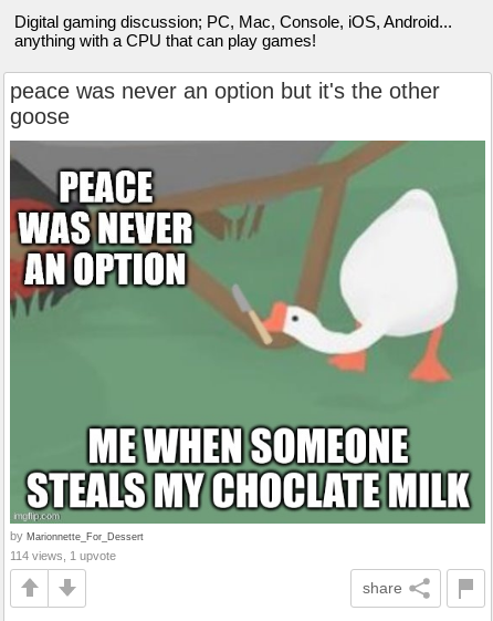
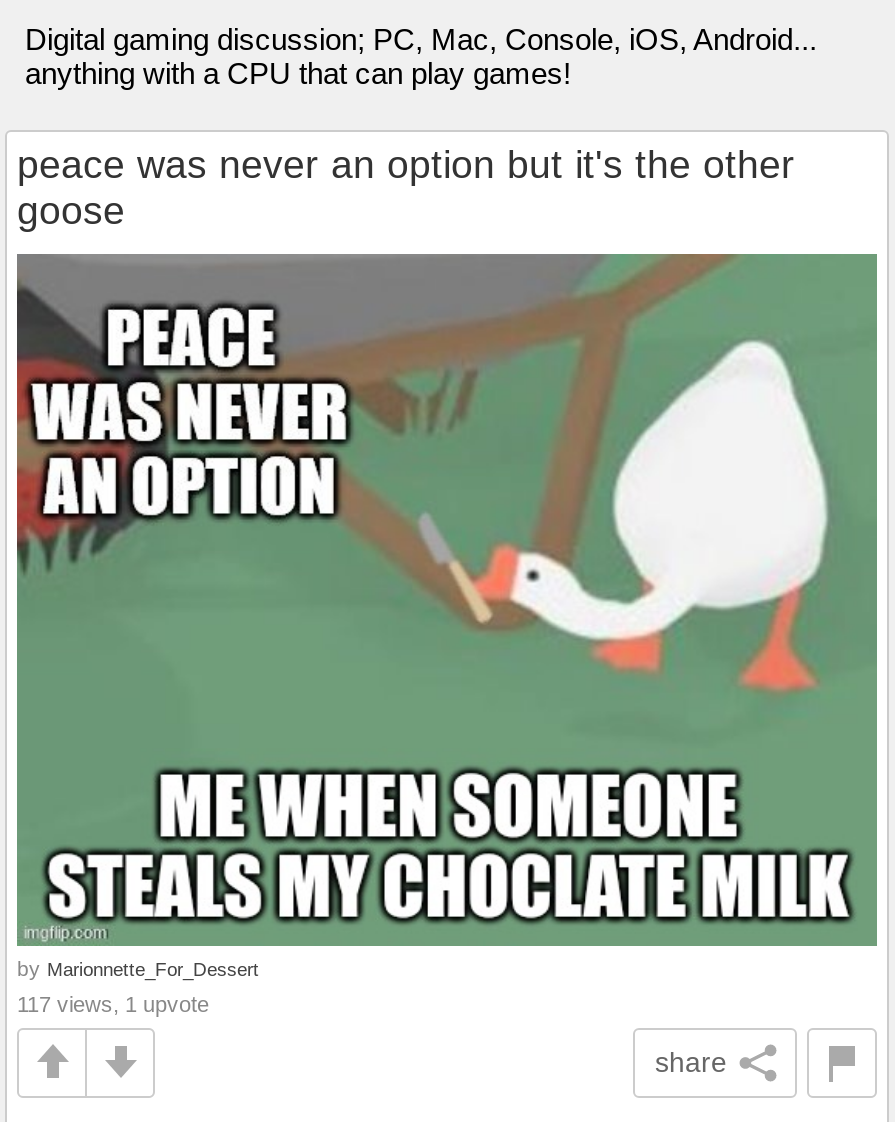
- 114 views, 1 upvote
+ 117 views, 1 upvote
